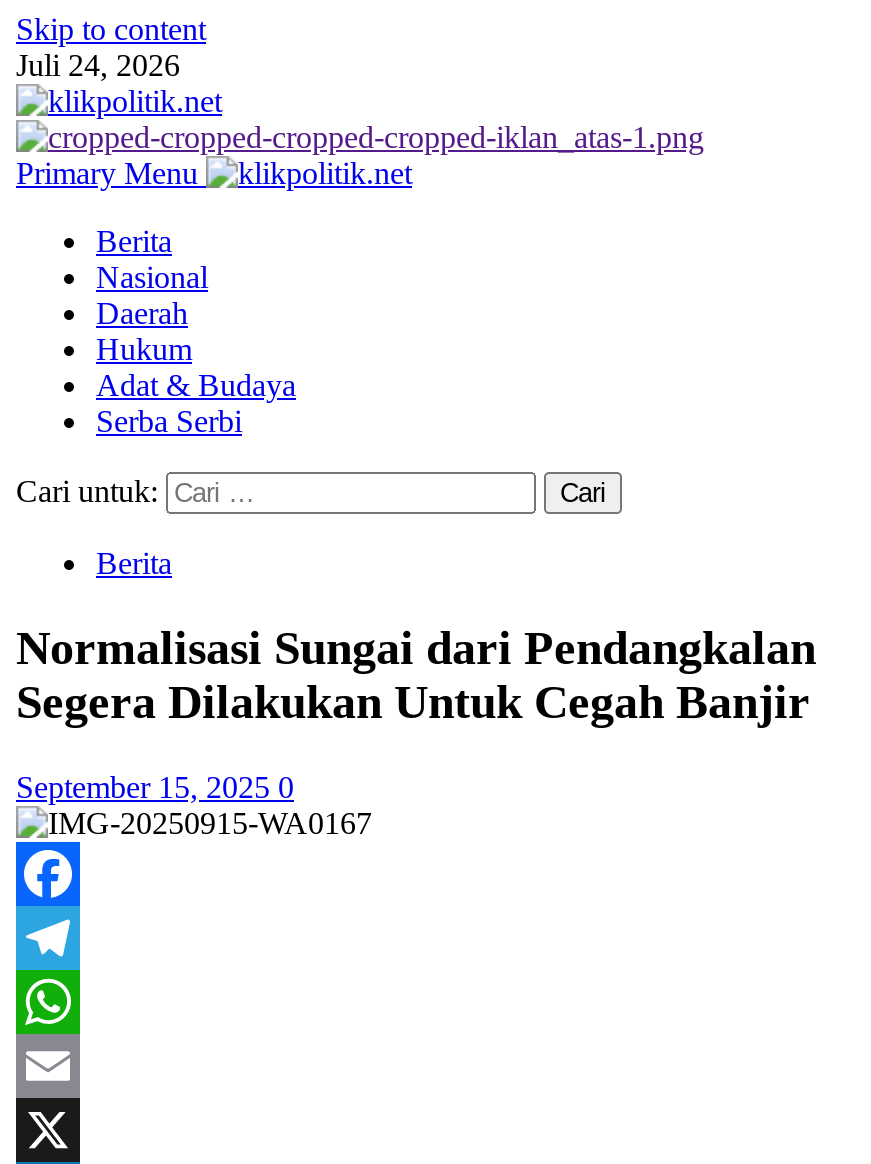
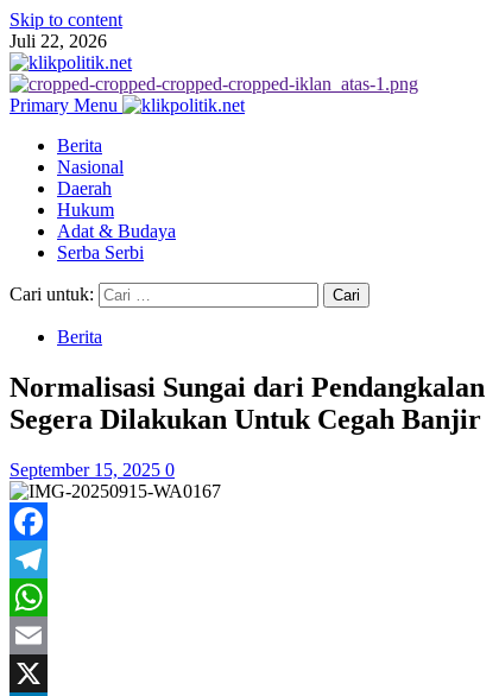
- Juli 24, 2026
+ Juli 22, 2026
